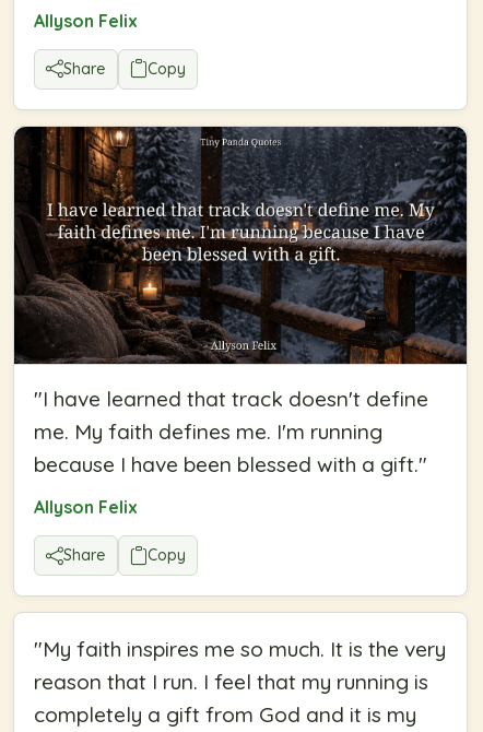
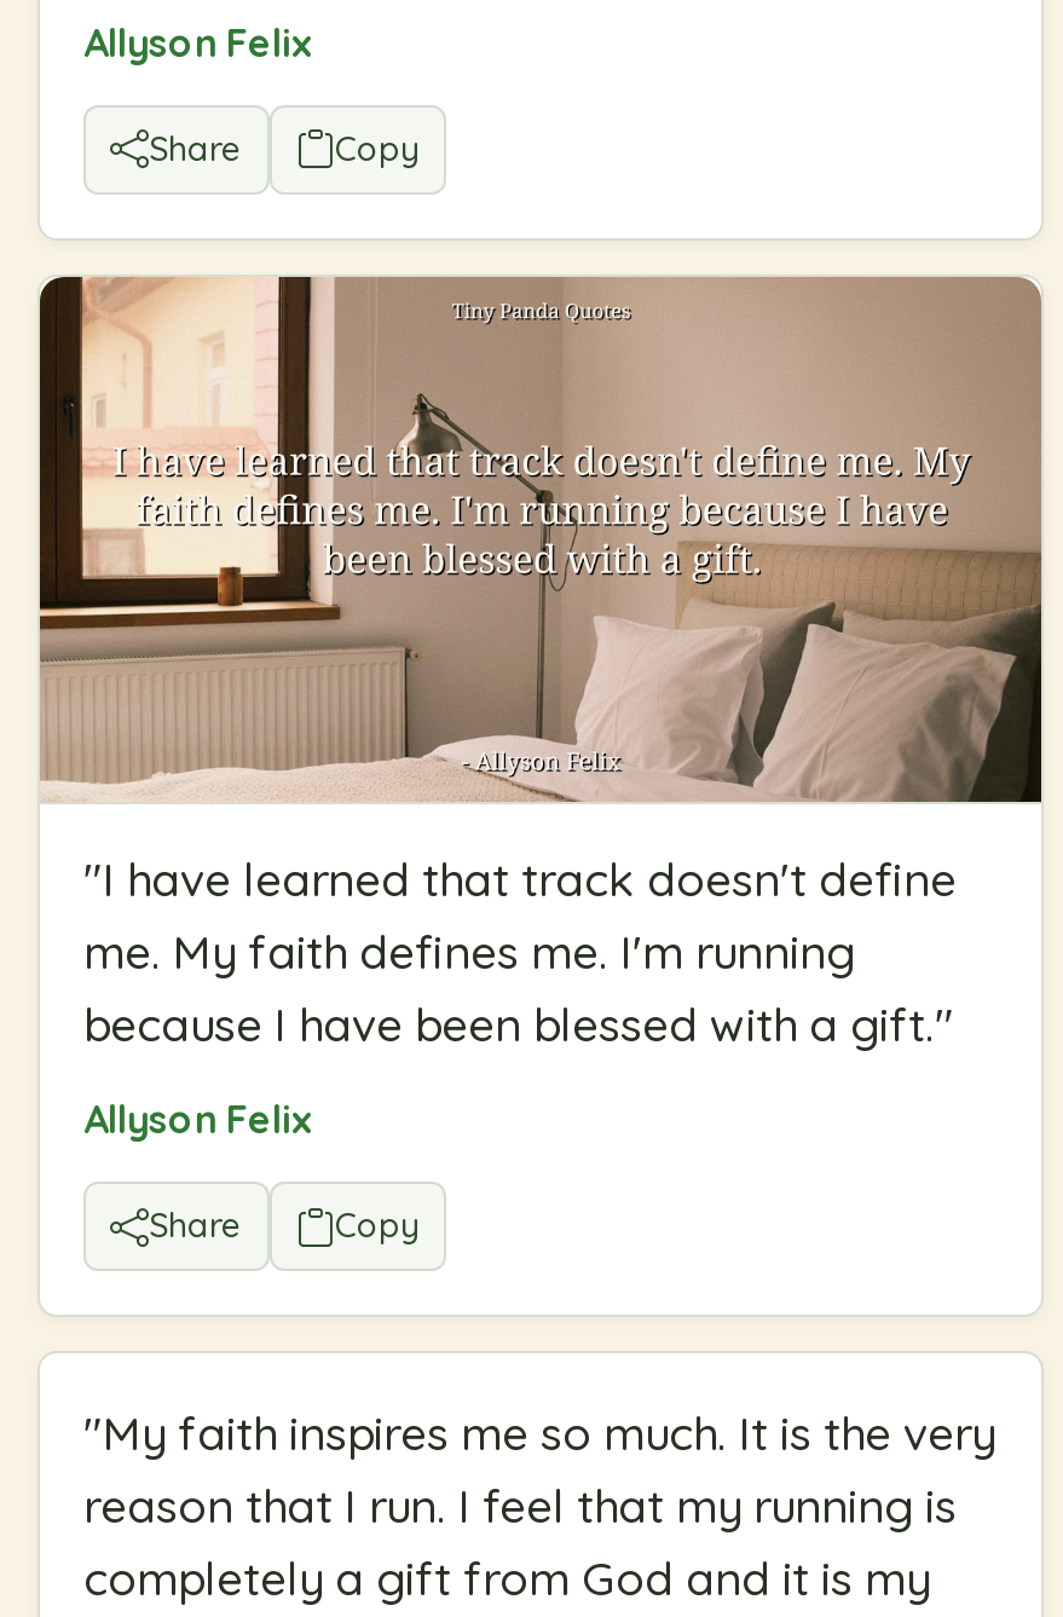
- [image]
+ [image]
